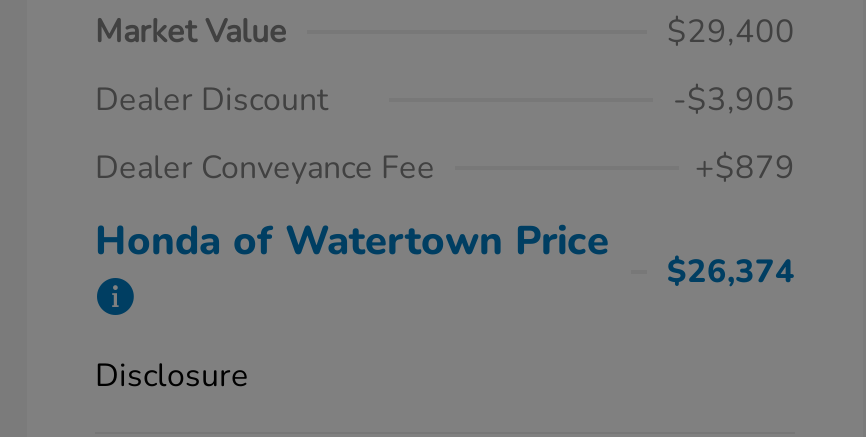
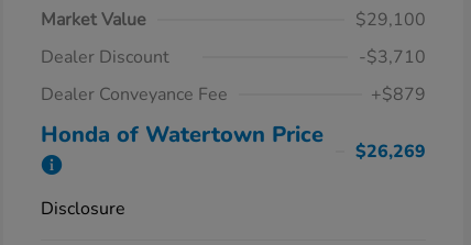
- $29,400
+ $29,100

- -$3,905
+ -$3,710

- $26,374
+ $26,269
